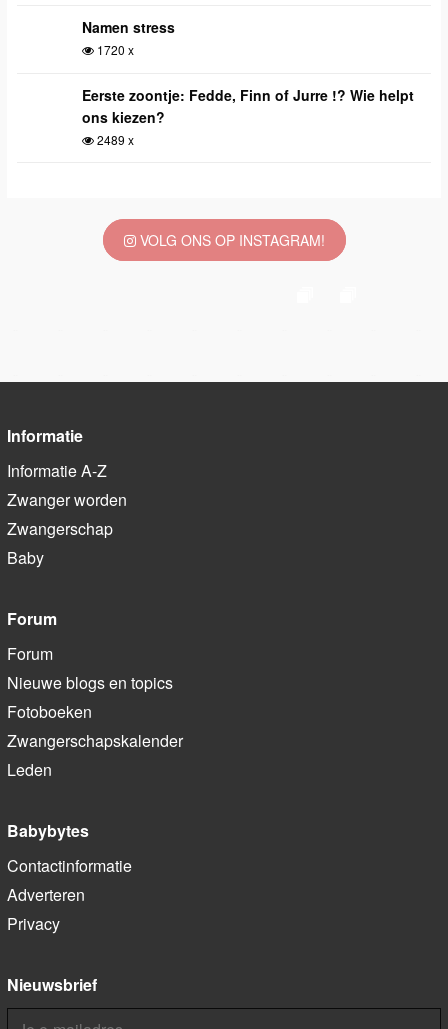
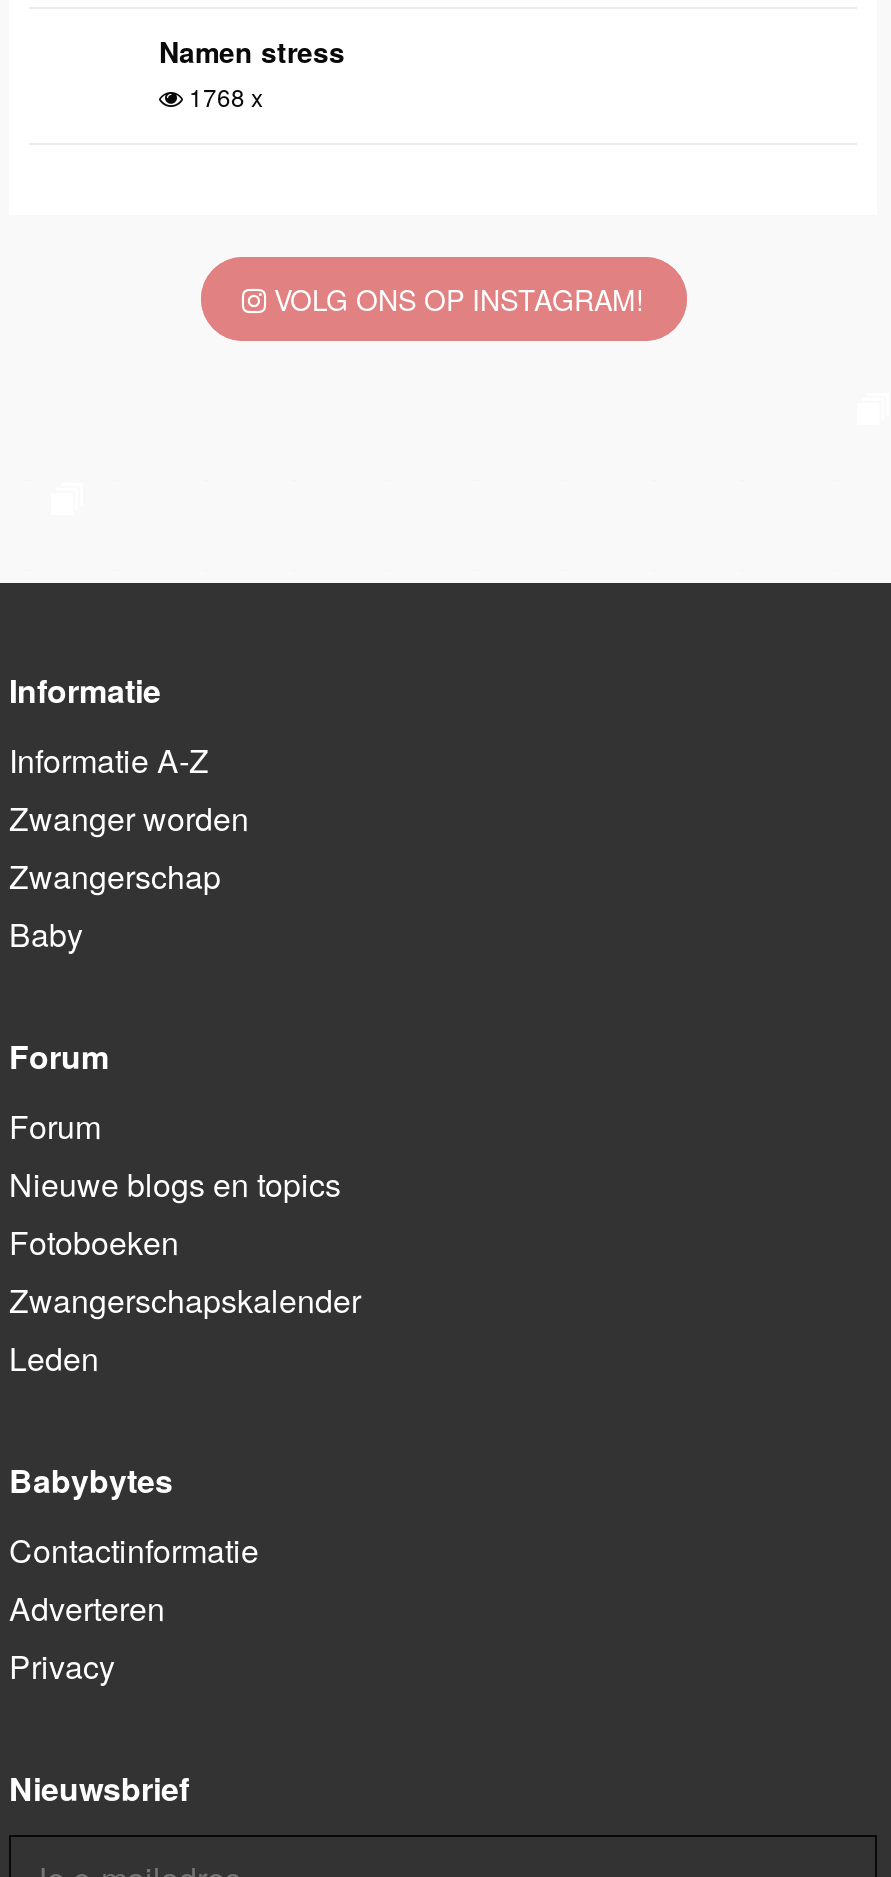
- 1720 x
- Eerste zoontje: Fedde, Finn of Jurre !? Wie helpt
- ons kiezen?
- 2489 x
+ 1768 x
